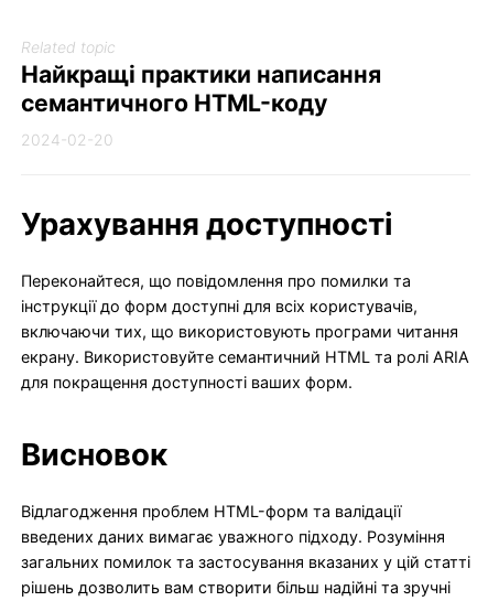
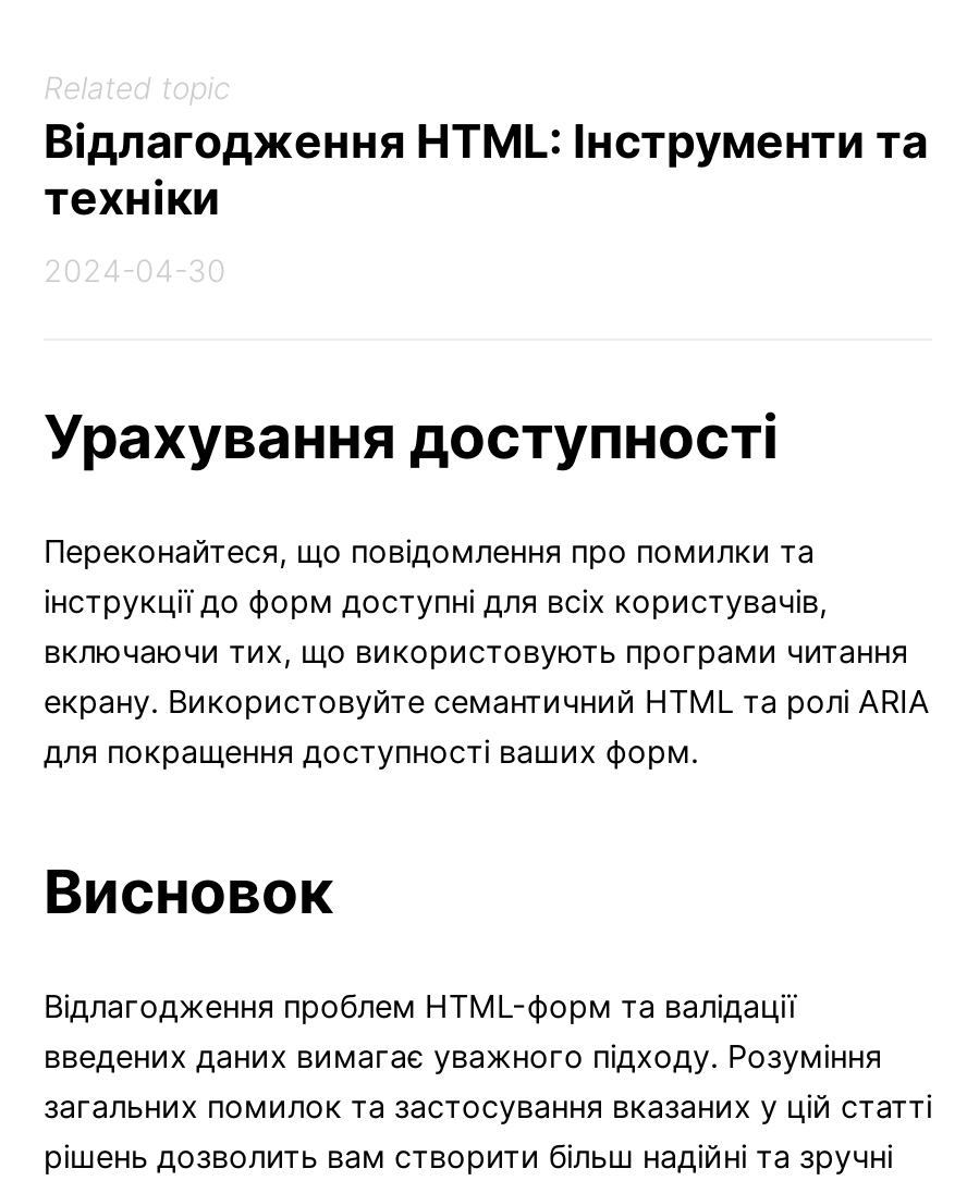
- Найкращі практики написання
- семантичного HTML-коду
+ Відлагодження HTML: Інструменти та
+ техніки

- 2024-02-20
+ 2024-04-30
